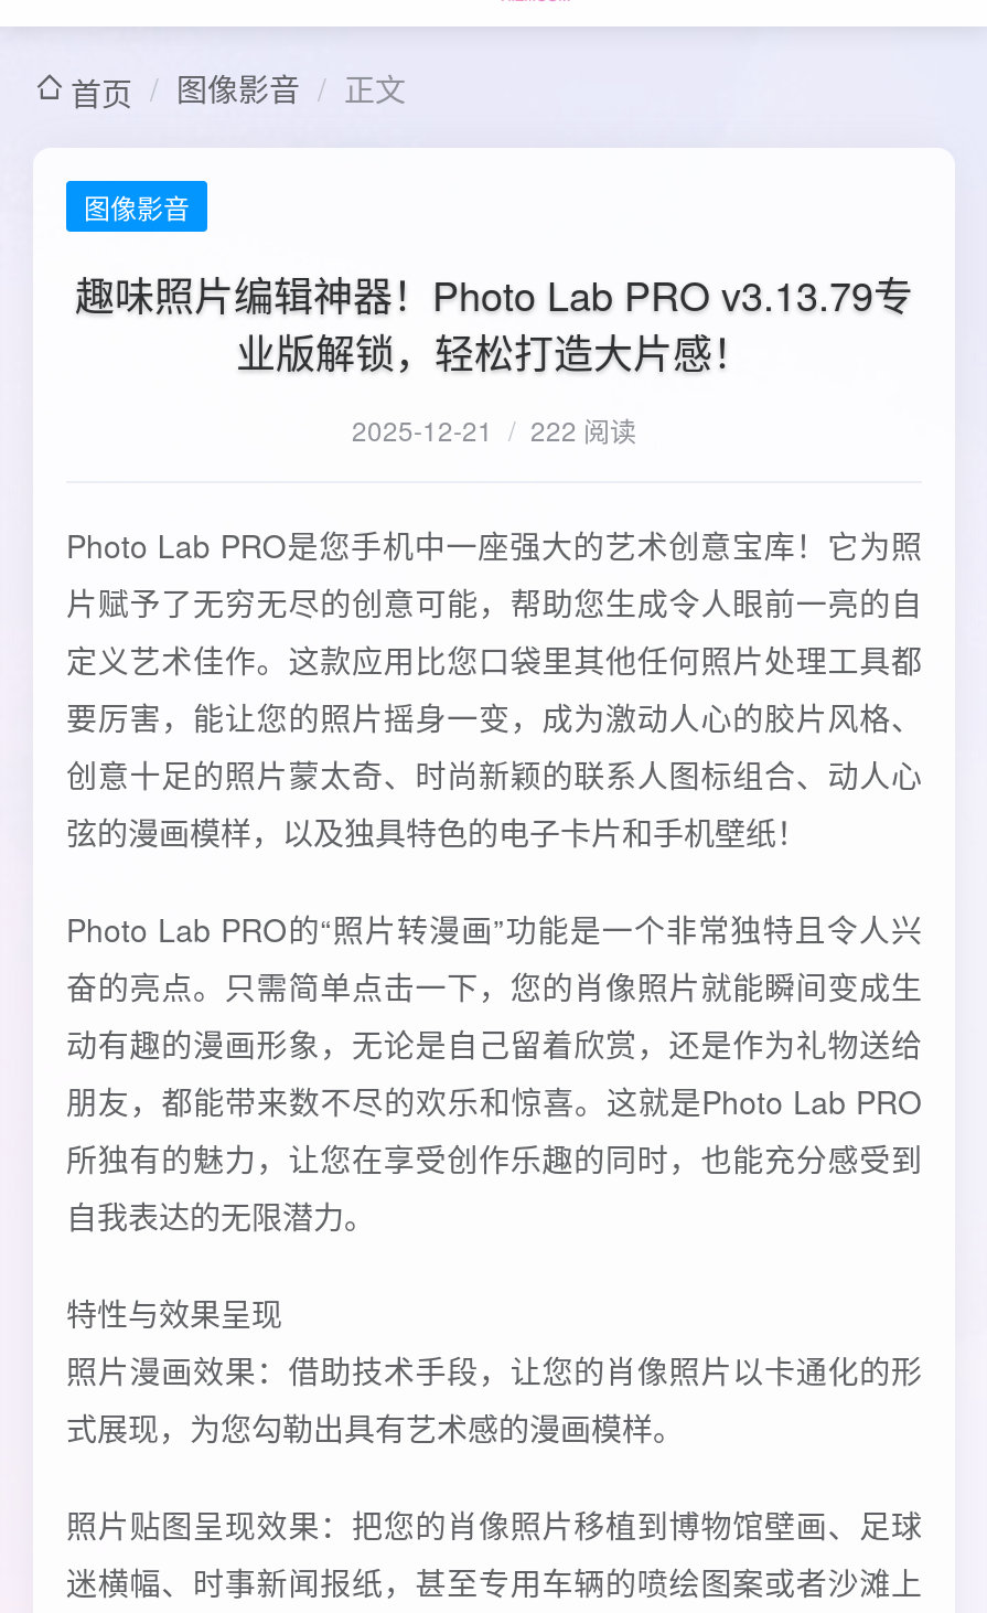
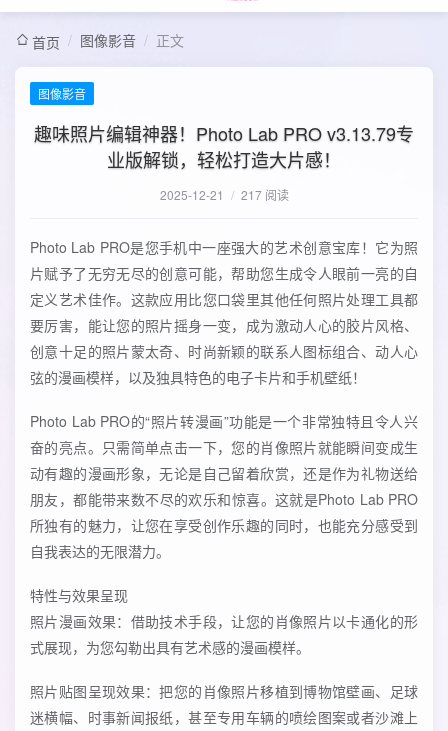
- 2025-12-21 / 222 阅读
+ 2025-12-21 / 217 阅读
